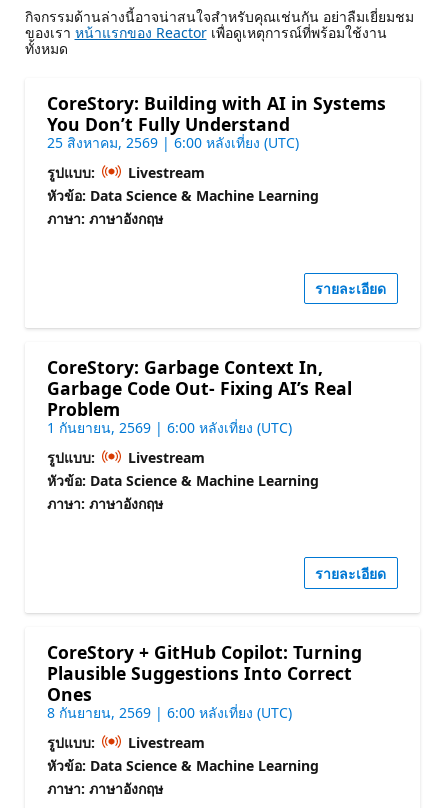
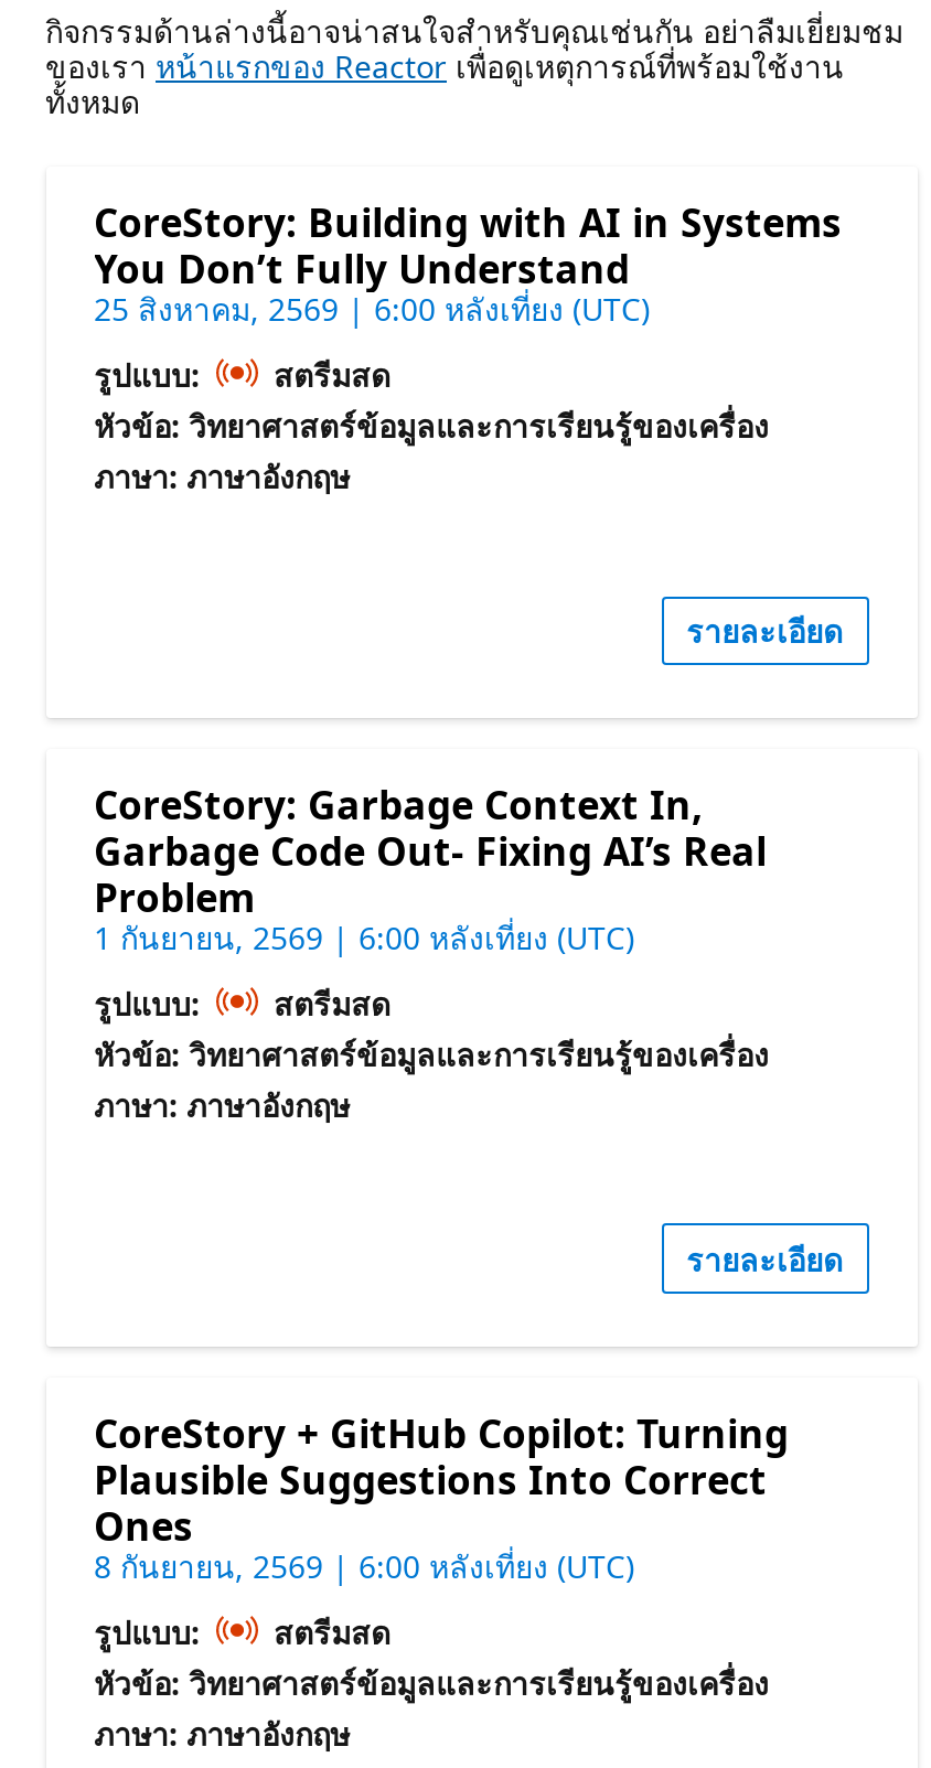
- Livestream
- หัวข้อ: Data Science & Machine Learning
+ สตรีมสด
+ หัวข้อ: วิทยาศาสตร์ข้อมูลและการเรียนรู้ของเครื่อง

- Livestream
- หัวข้อ: Data Science & Machine Learning
+ สตรีมสด
+ หัวข้อ: วิทยาศาสตร์ข้อมูลและการเรียนรู้ของเครื่อง

- Livestream
- หัวข้อ: Data Science & Machine Learning
+ สตรีมสด
+ หัวข้อ: วิทยาศาสตร์ข้อมูลและการเรียนรู้ของเครื่อง
